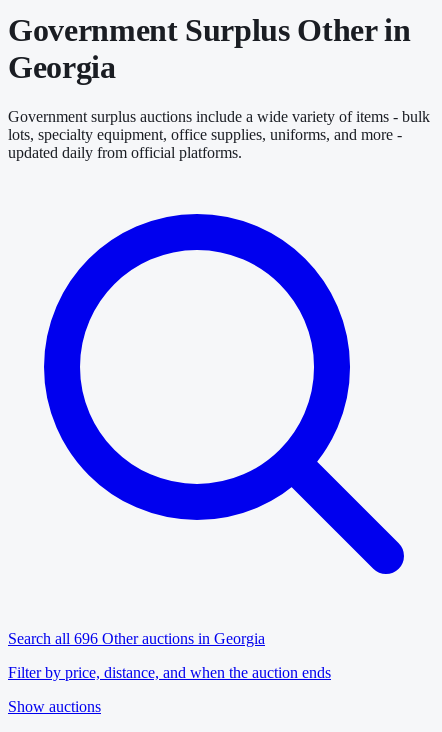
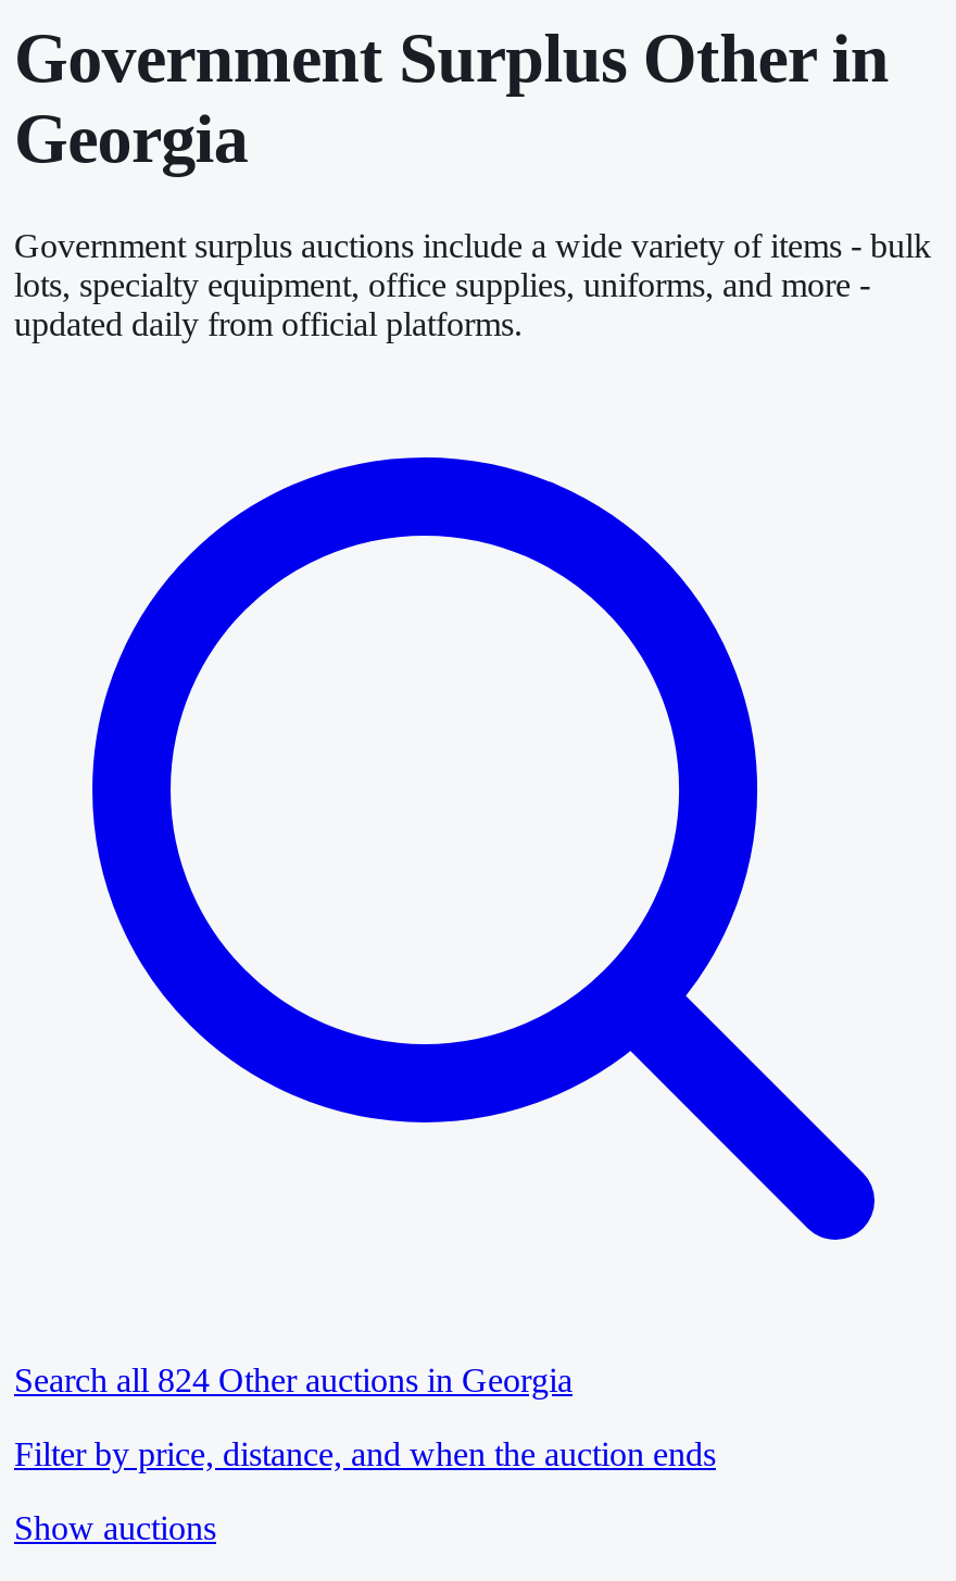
- Search all 696 Other auctions in Georgia
+ Search all 824 Other auctions in Georgia
